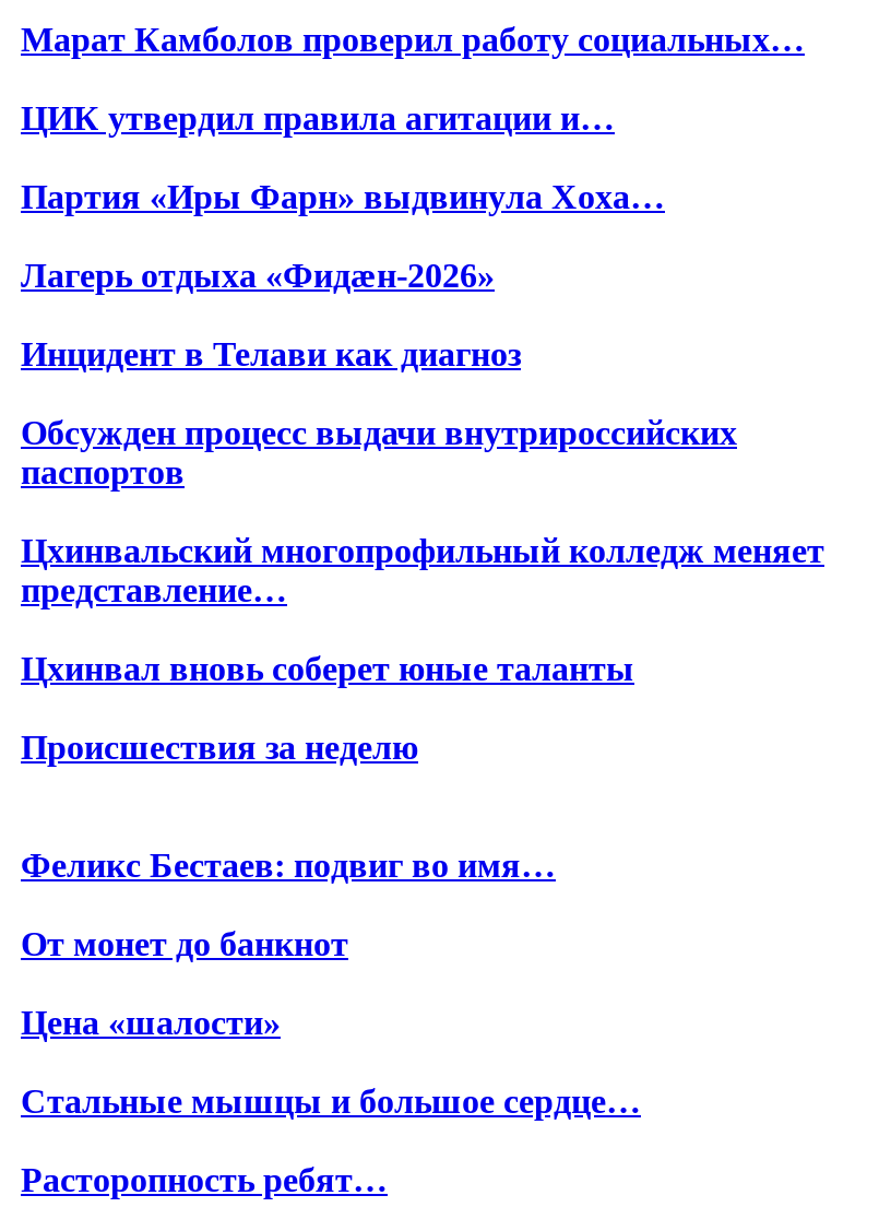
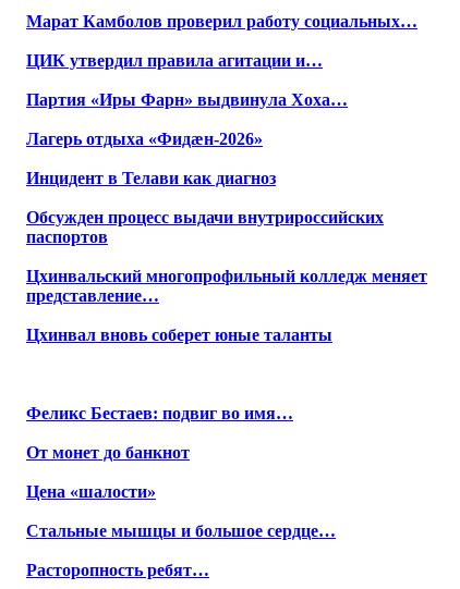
- Происшествия за неделю
